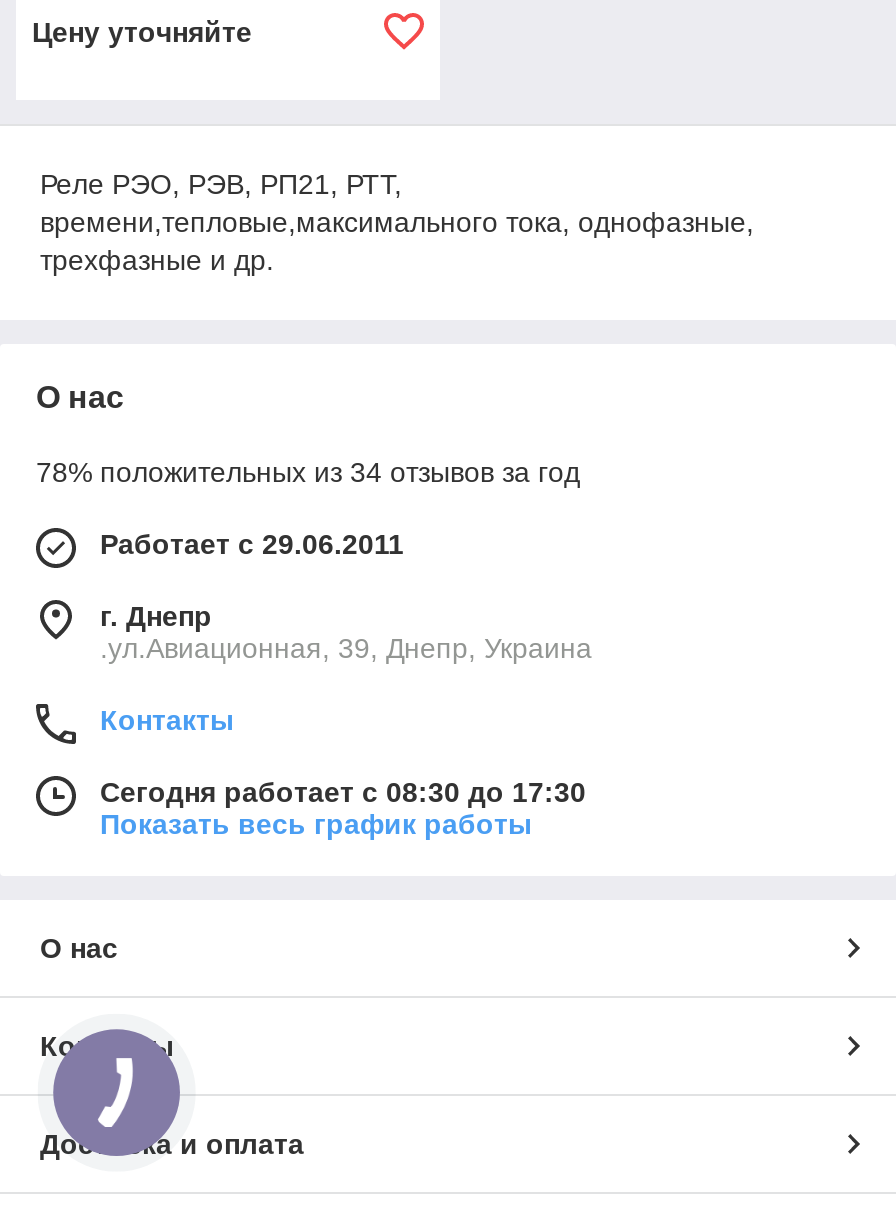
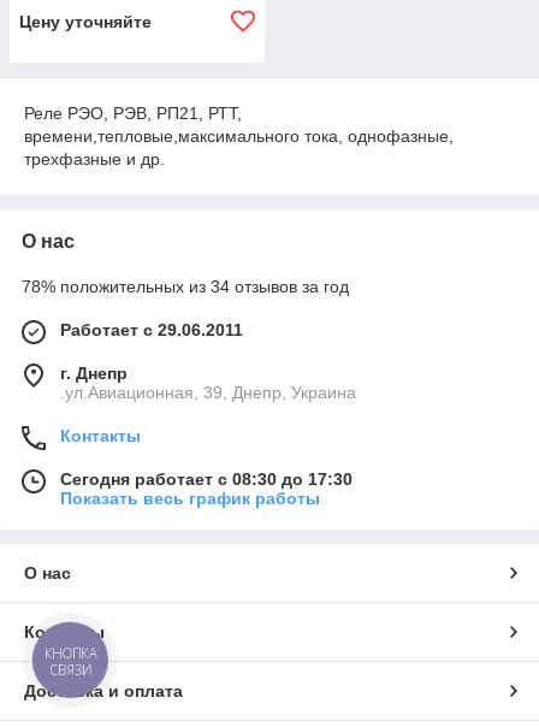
+ КНОПКА
+ СВЯЗИ
